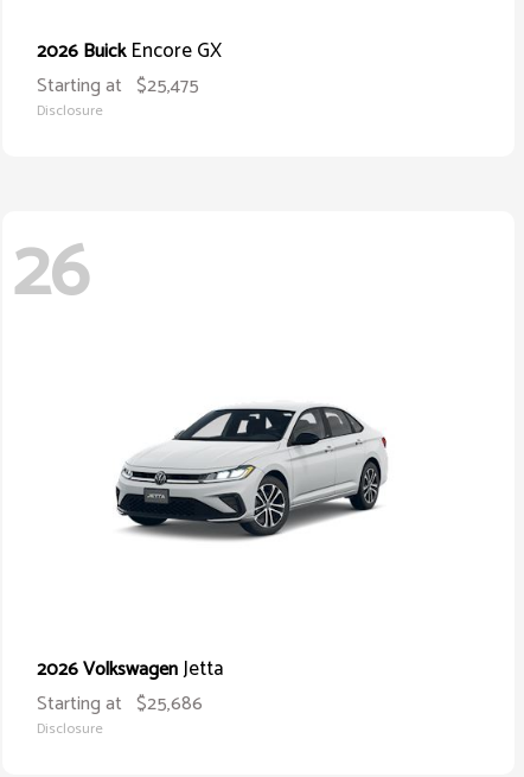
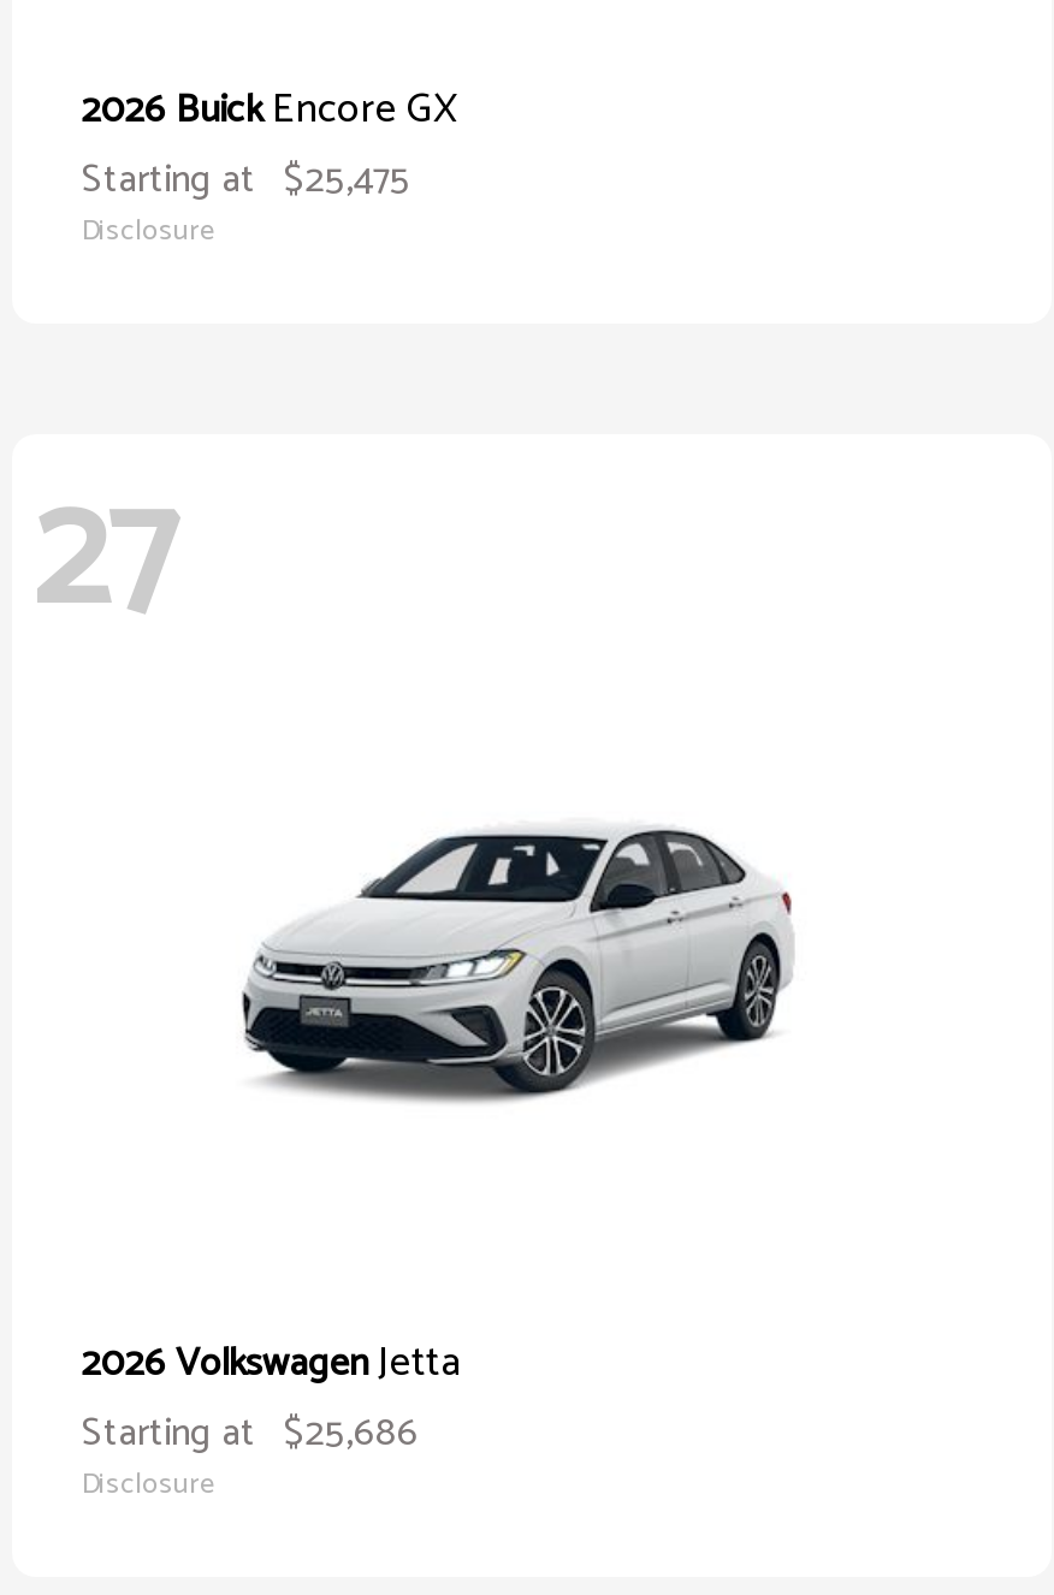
- 26
+ 27
